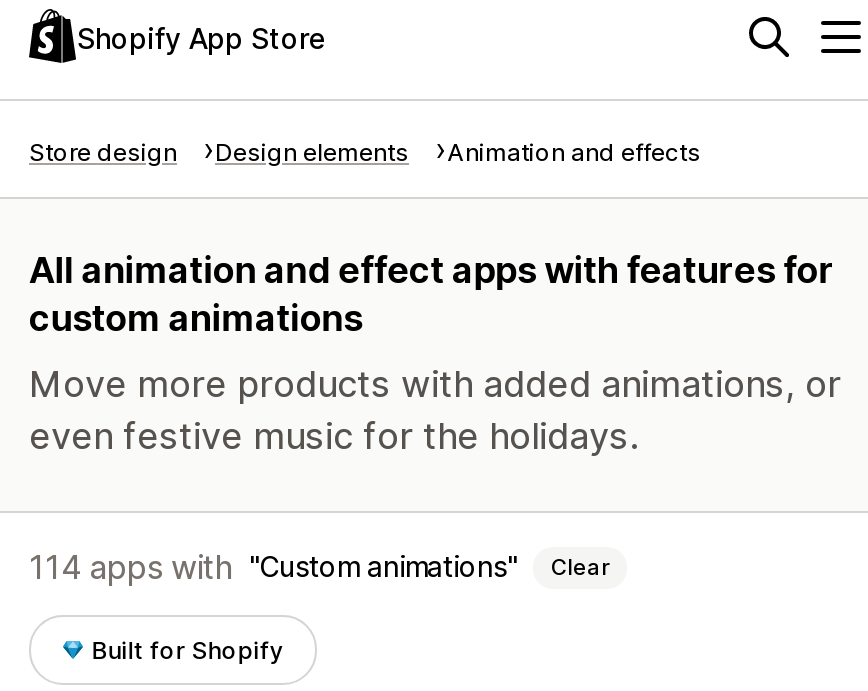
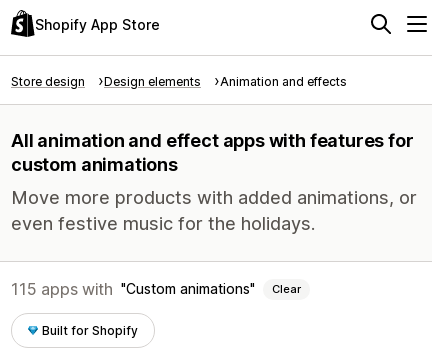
- 114 apps with Custom animations Clear
+ 115 apps with Custom animations Clear
